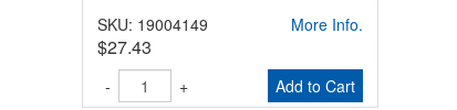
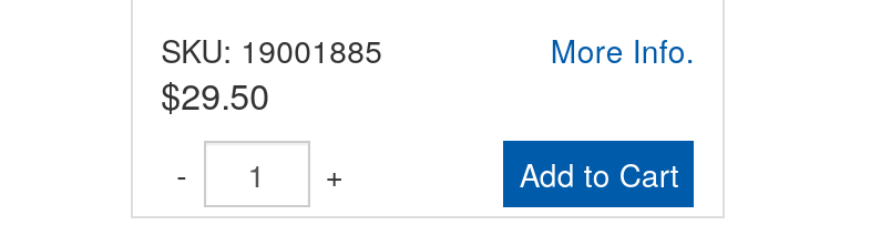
- SKU: 19004149
+ SKU: 19001885

- $27.43
+ $29.50
